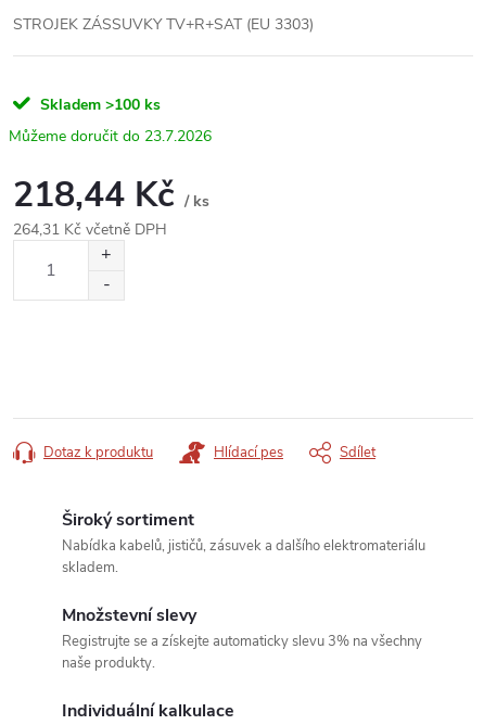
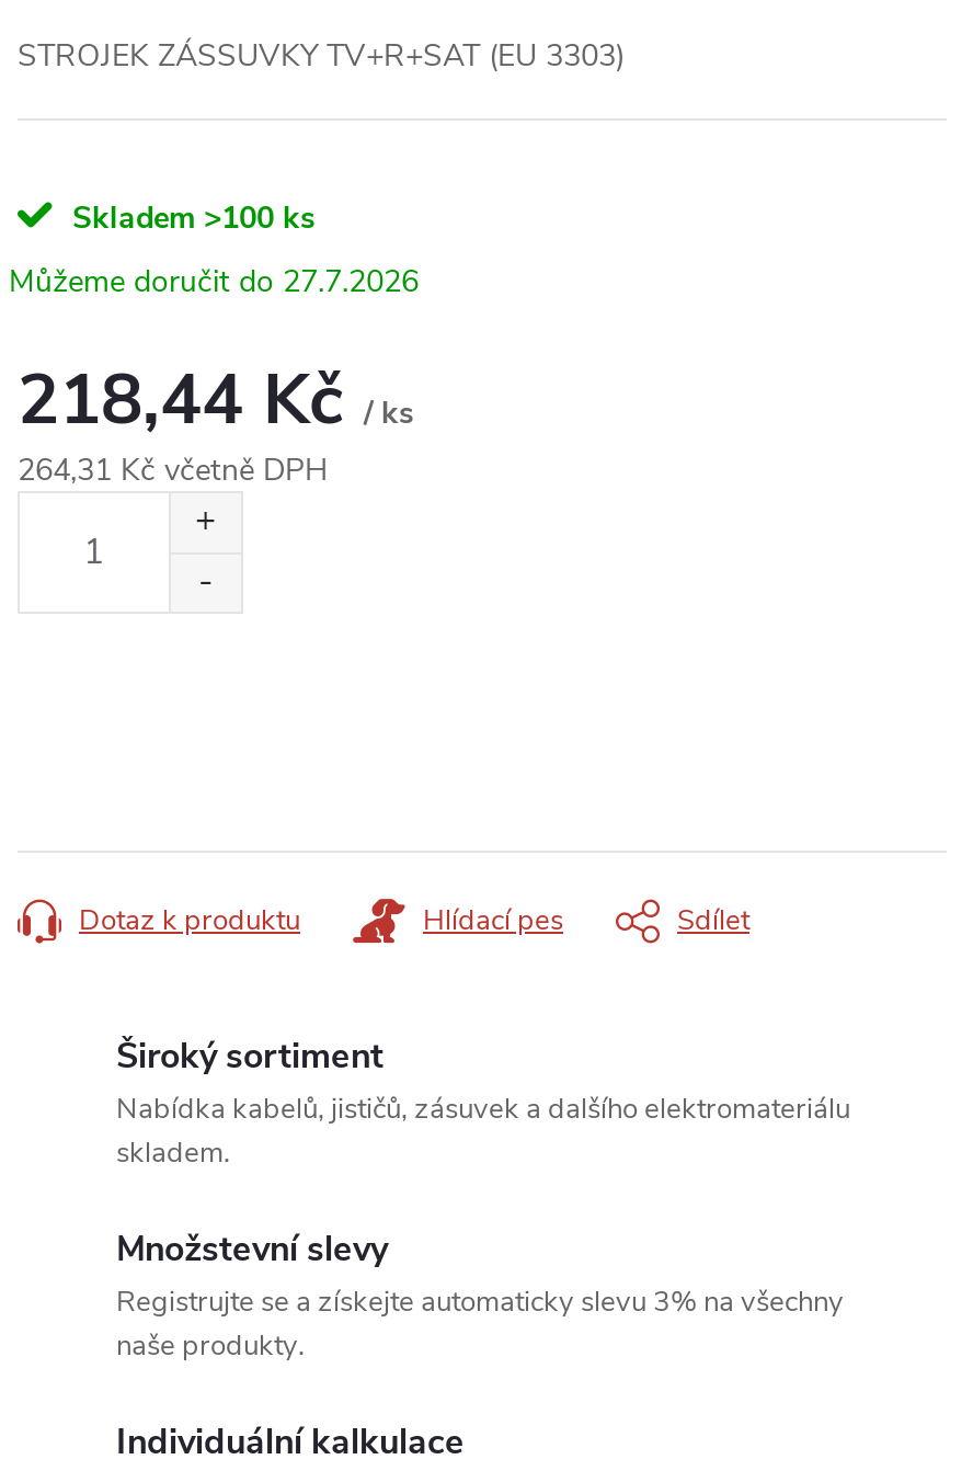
- 23.7.2026
+ 27.7.2026
